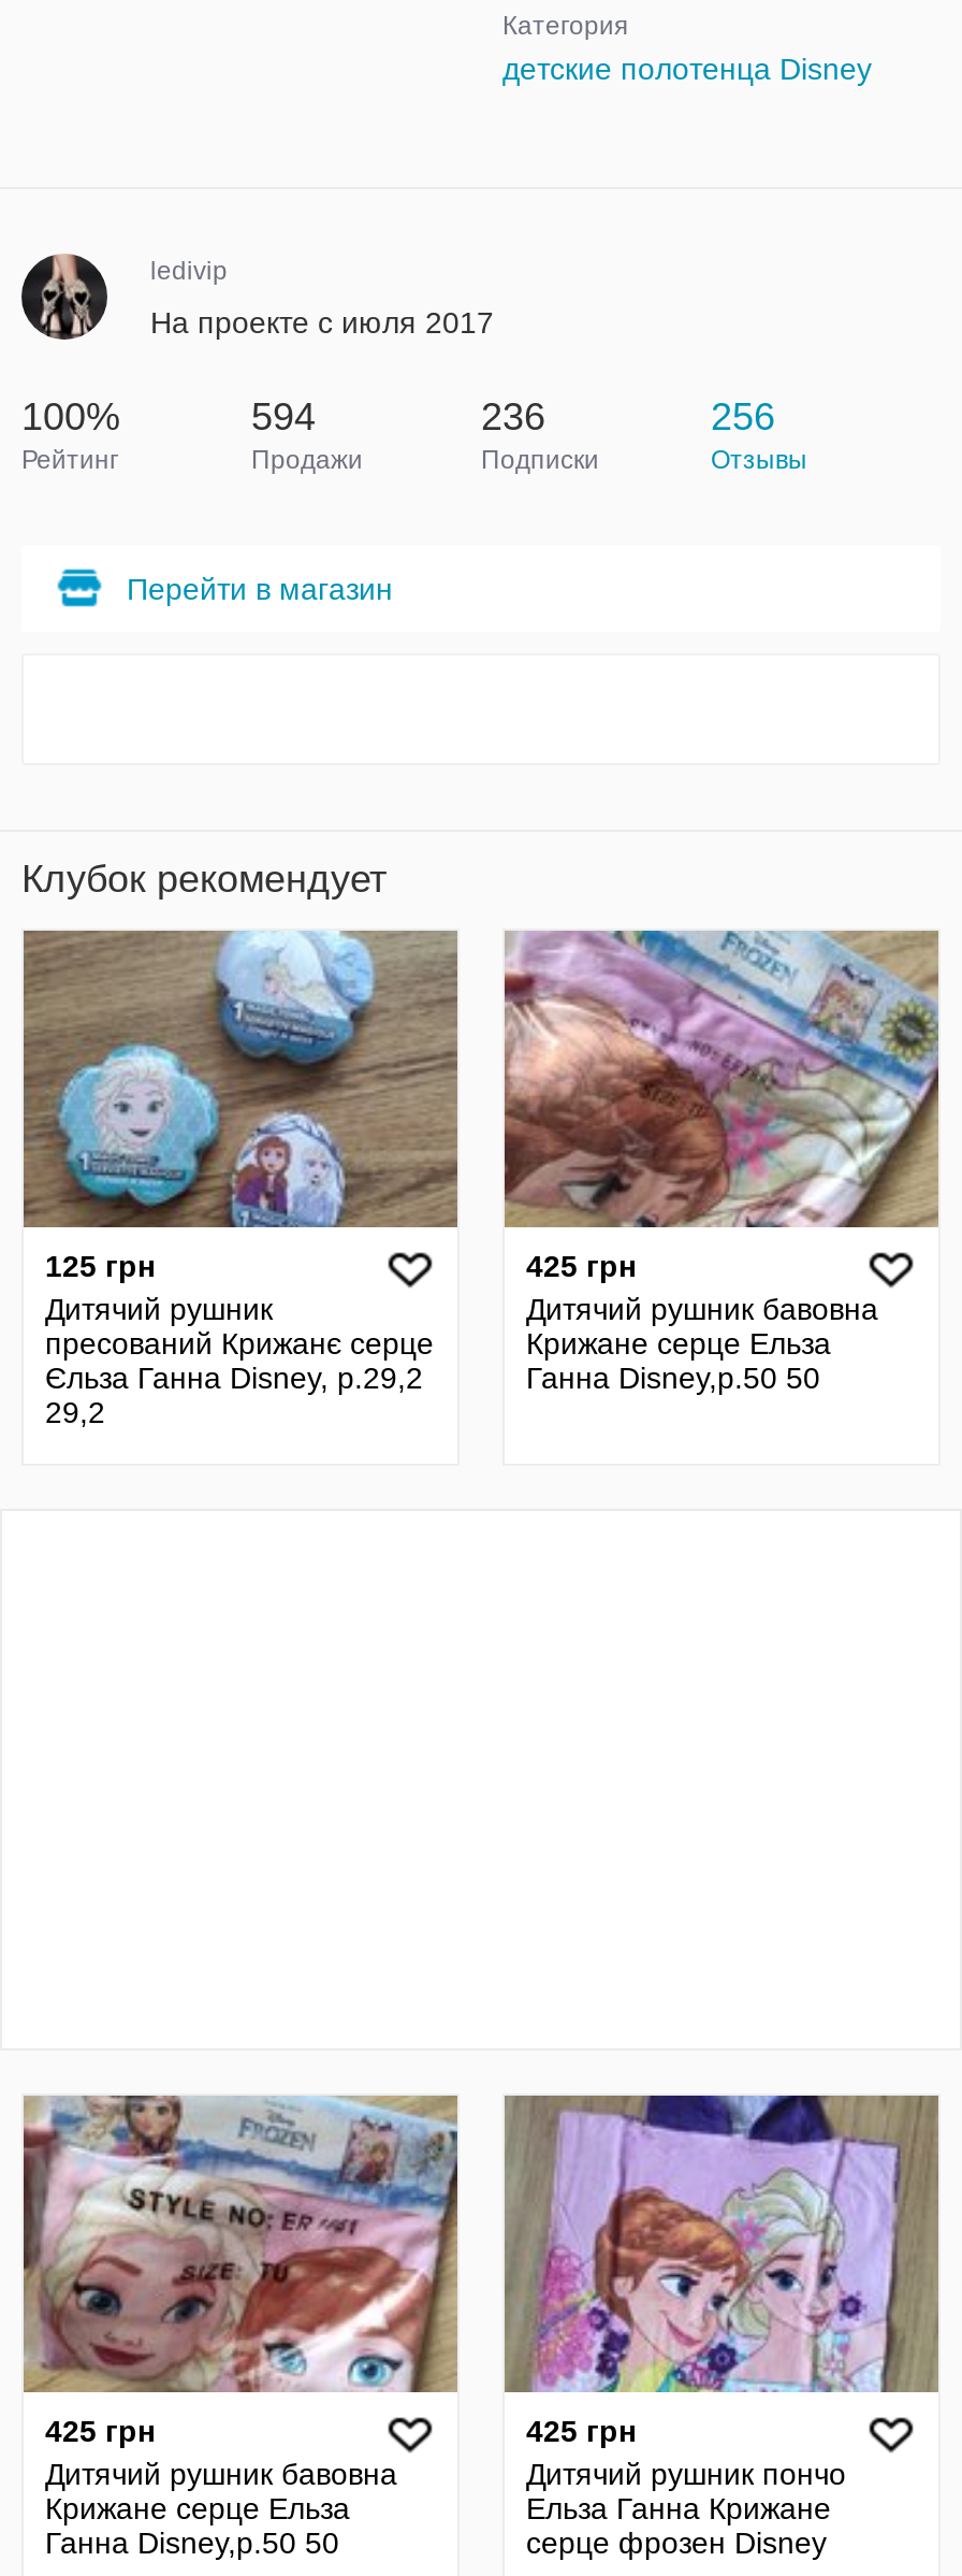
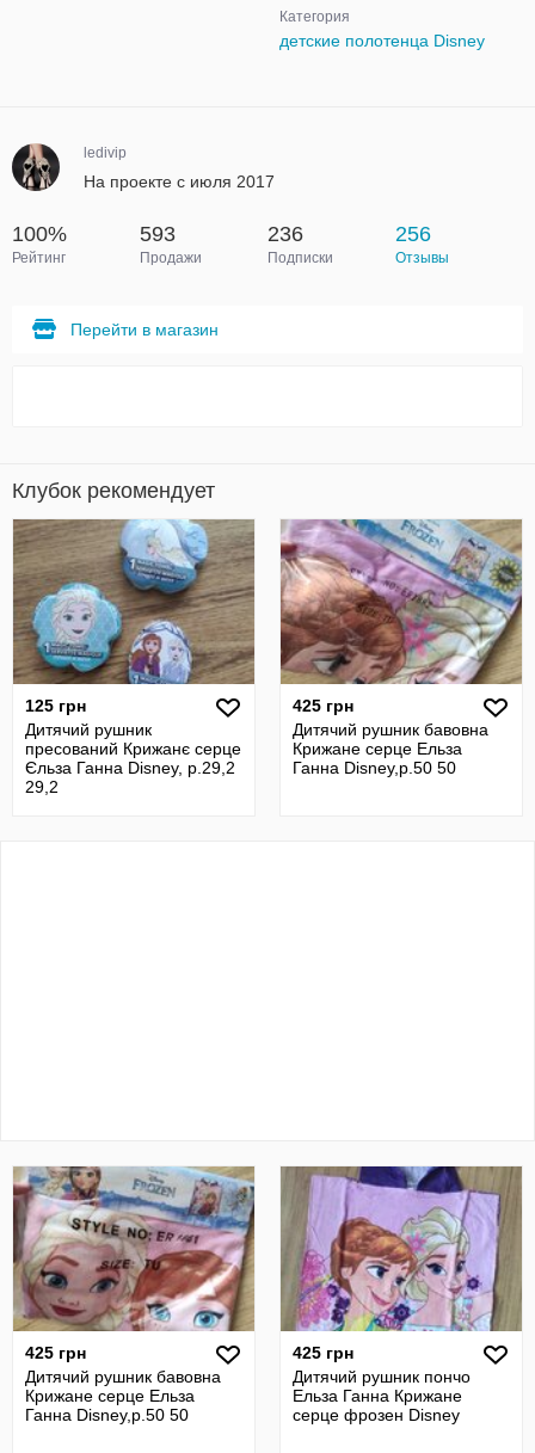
- 594
+ 593
